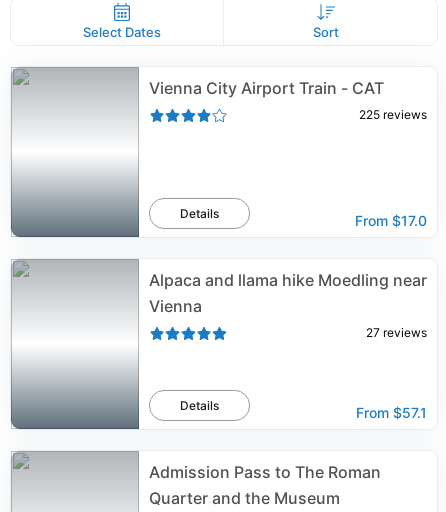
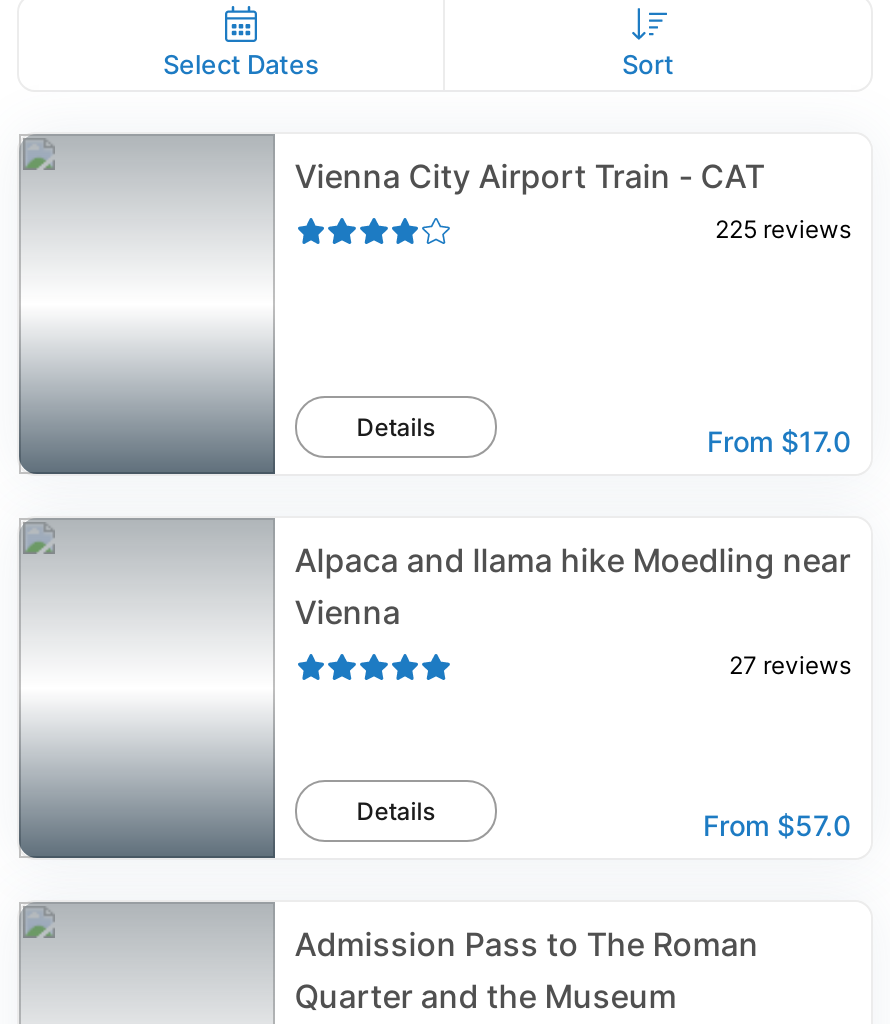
- From $57.1
+ From $57.0
